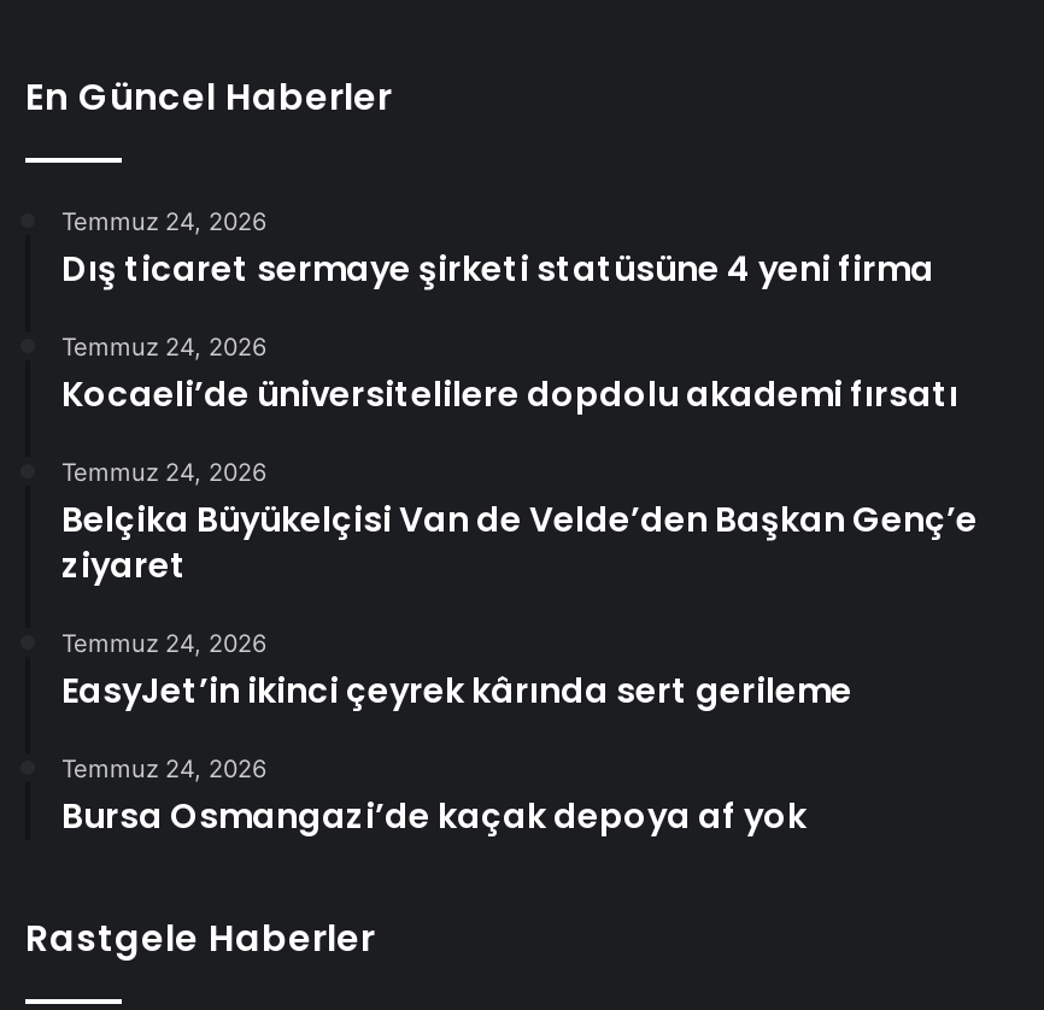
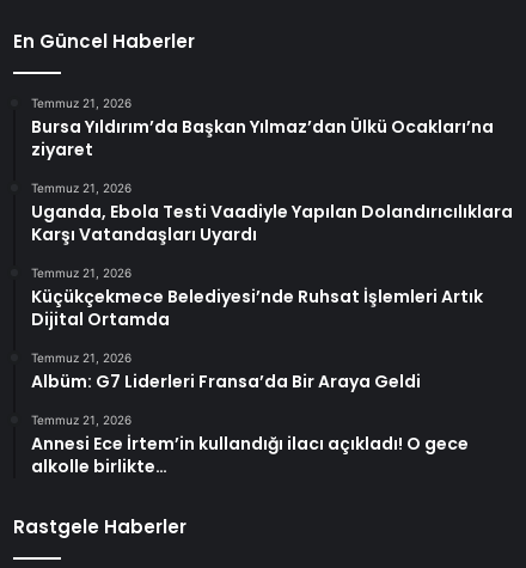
- Temmuz 24, 2026
- Dış ticaret sermaye şirketi statüsüne 4 yeni firma
- Temmuz 24, 2026
- Kocaeli’de üniversitelilere dopdolu akademi fırsatı
- Temmuz 24, 2026
- Belçika Büyükelçisi Van de Velde’den Başkan Genç’e
+ Temmuz 21, 2026
+ Bursa Yıldırım’da Başkan Yılmaz’dan Ülkü Ocakları’na

moved up: ziyaret

- Temmuz 24, 2026
- EasyJet’in ikinci çeyrek kârında sert gerileme
- Temmuz 24, 2026
- Bursa Osmangazi’de kaçak depoya af yok
+ Temmuz 21, 2026
+ Uganda, Ebola Testi Vaadiyle Yapılan Dolandırıcılıklara
+ Karşı Vatandaşları Uyardı
+ Temmuz 21, 2026
+ Küçükçekmece Belediyesi’nde Ruhsat İşlemleri Artık
+ Dijital Ortamda
+ Temmuz 21, 2026
+ Albüm: G7 Liderleri Fransa’da Bir Araya Geldi
+ Temmuz 21, 2026
+ Annesi Ece İrtem’in kullandığı ilacı açıkladı! O gece
+ alkolle birlikte…
